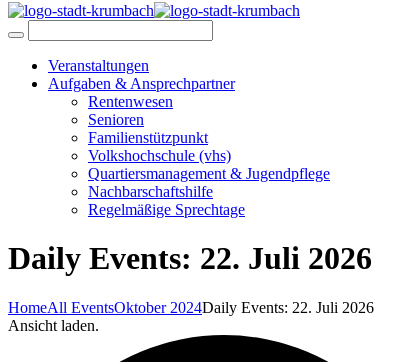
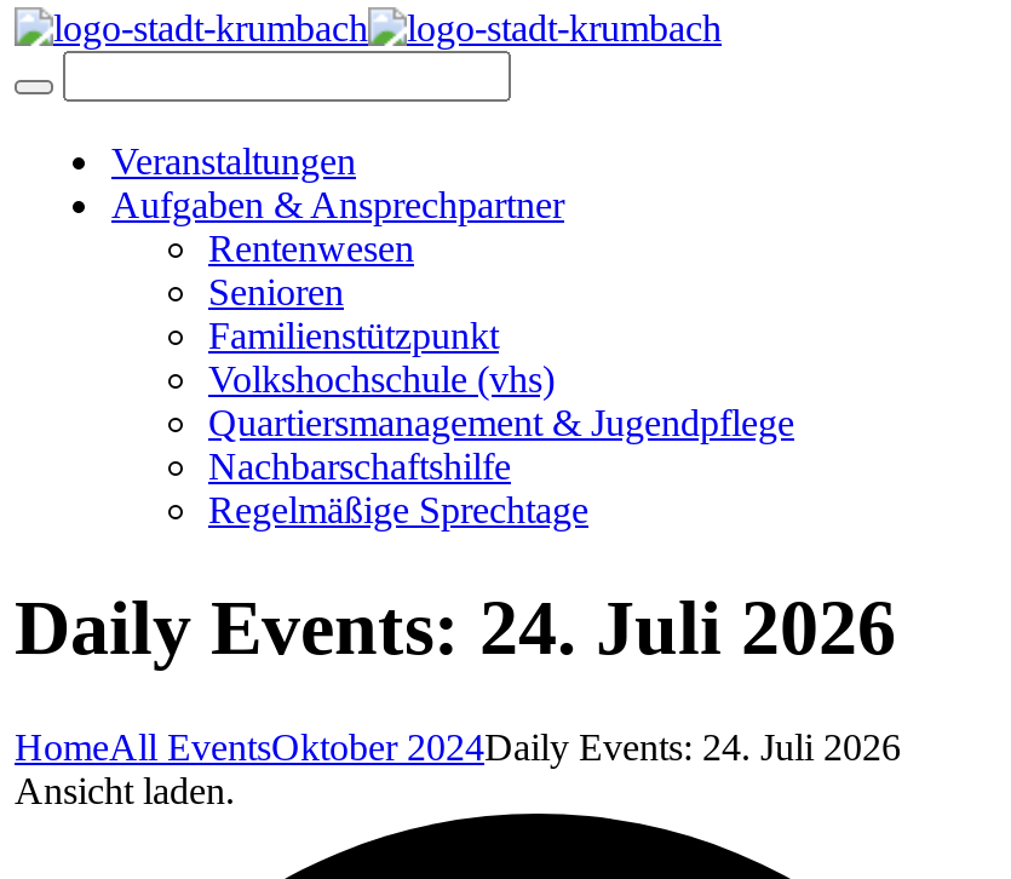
- Daily Events: 22. Juli 2026
+ Daily Events: 24. Juli 2026

- HomeAll EventsOktober 2024Daily Events: 22. Juli 2026
+ HomeAll EventsOktober 2024Daily Events: 24. Juli 2026
